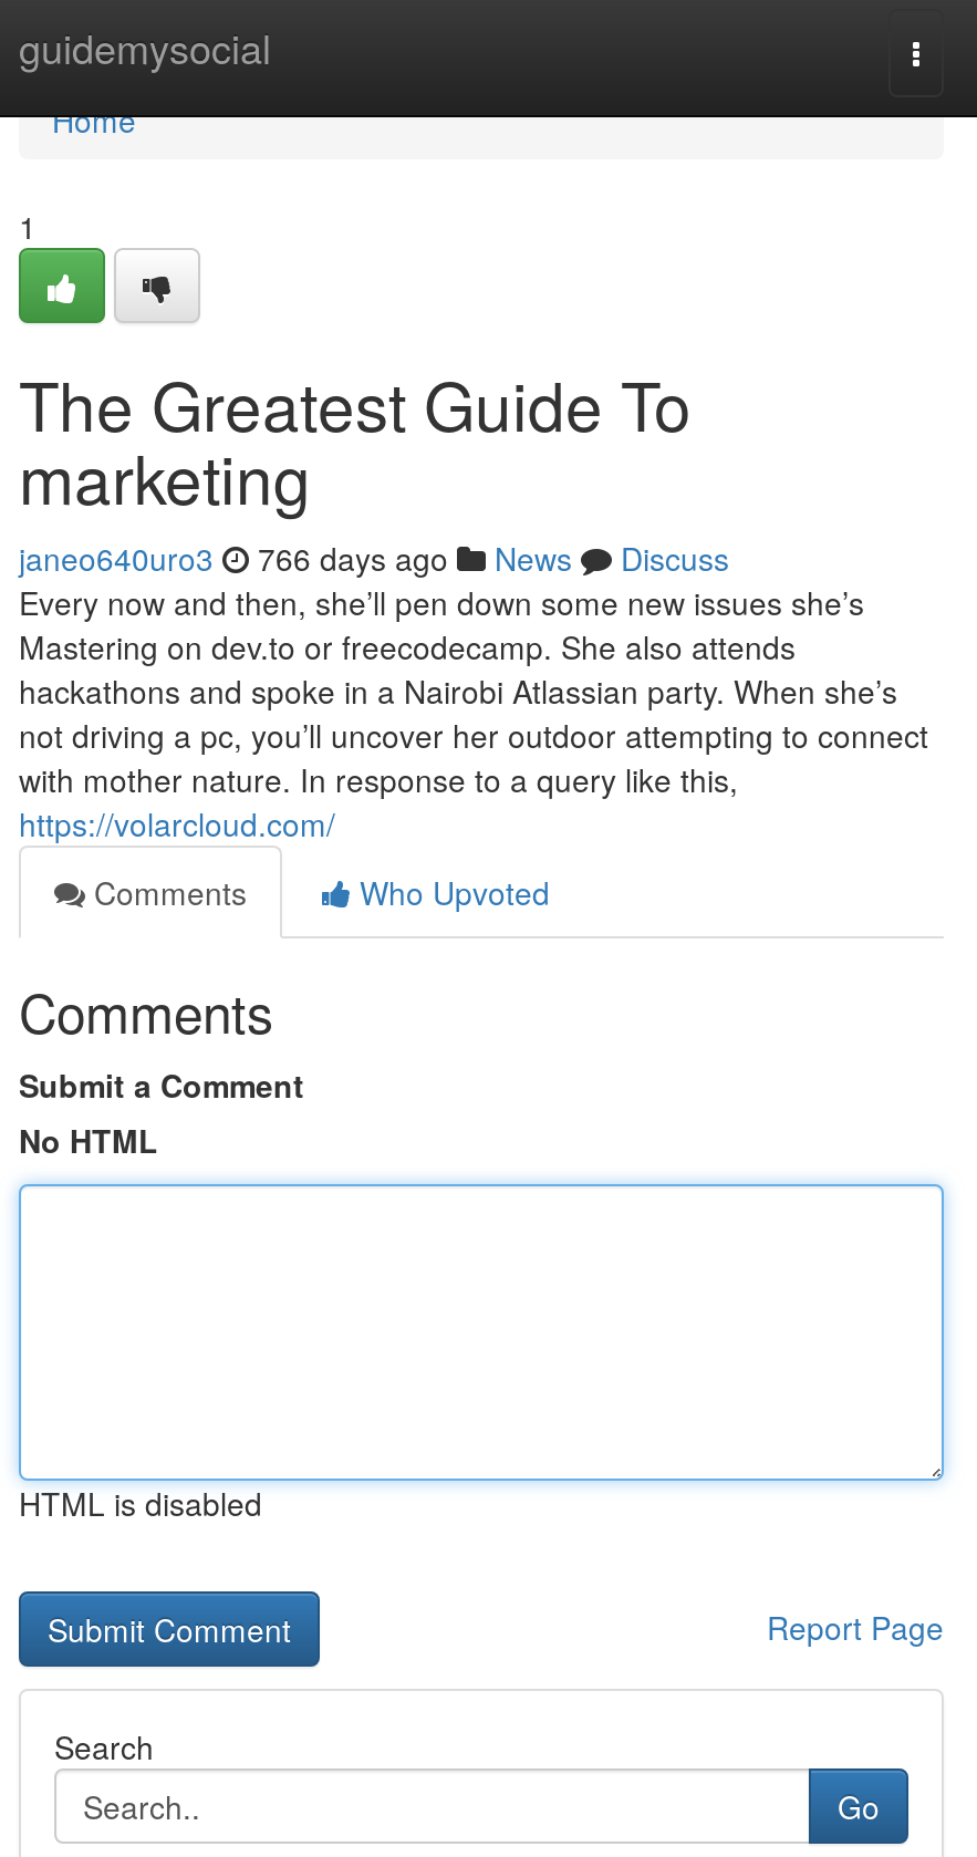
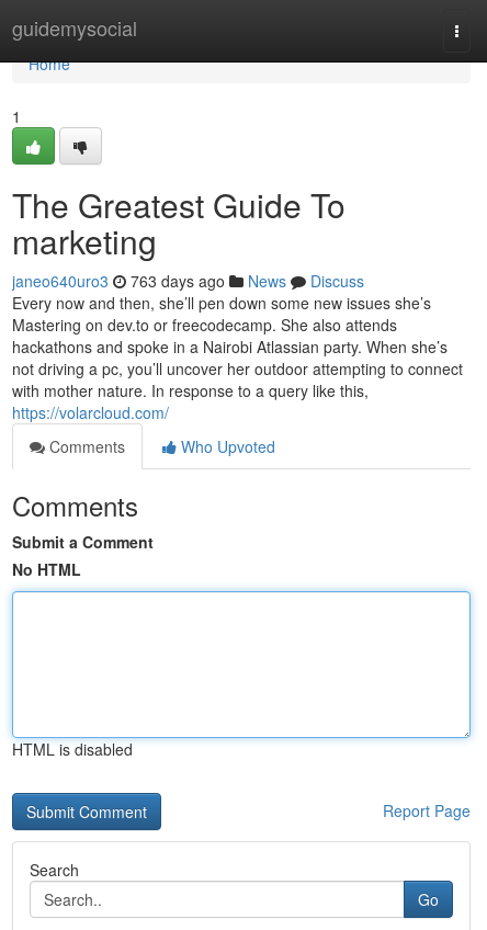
- janeo640uro3 766 days ago News Discuss
+ janeo640uro3 763 days ago News Discuss
